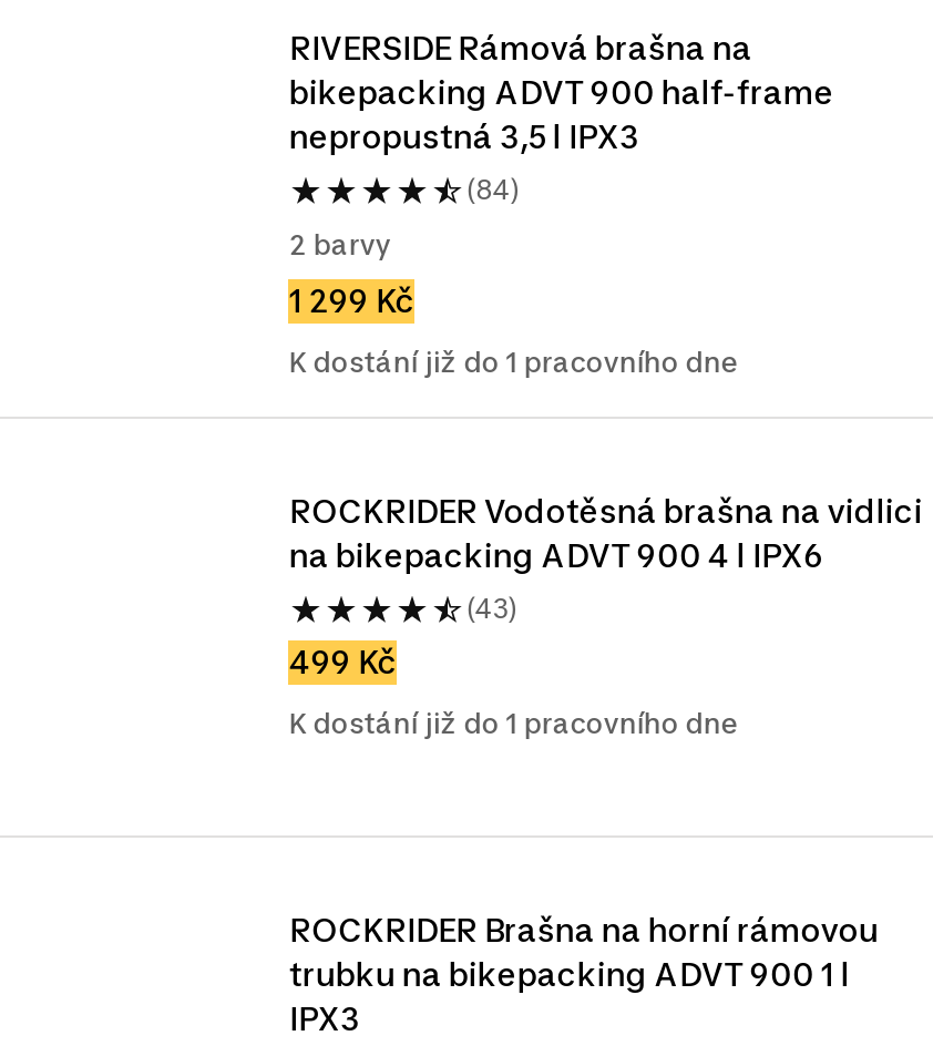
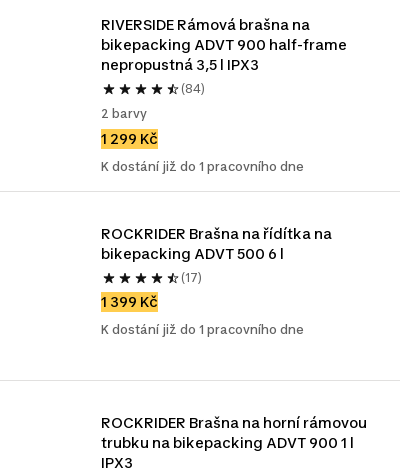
- ROCKRIDER Vodotěsná brašna na vidlici
- na bikepacking ADVT 900 4 l IPX6
+ ROCKRIDER Brašna na řídítka na
+ bikepacking ADVT 500 6 l

- (43)
+ (17)

- 499 Kč
+ 1 399 Kč
